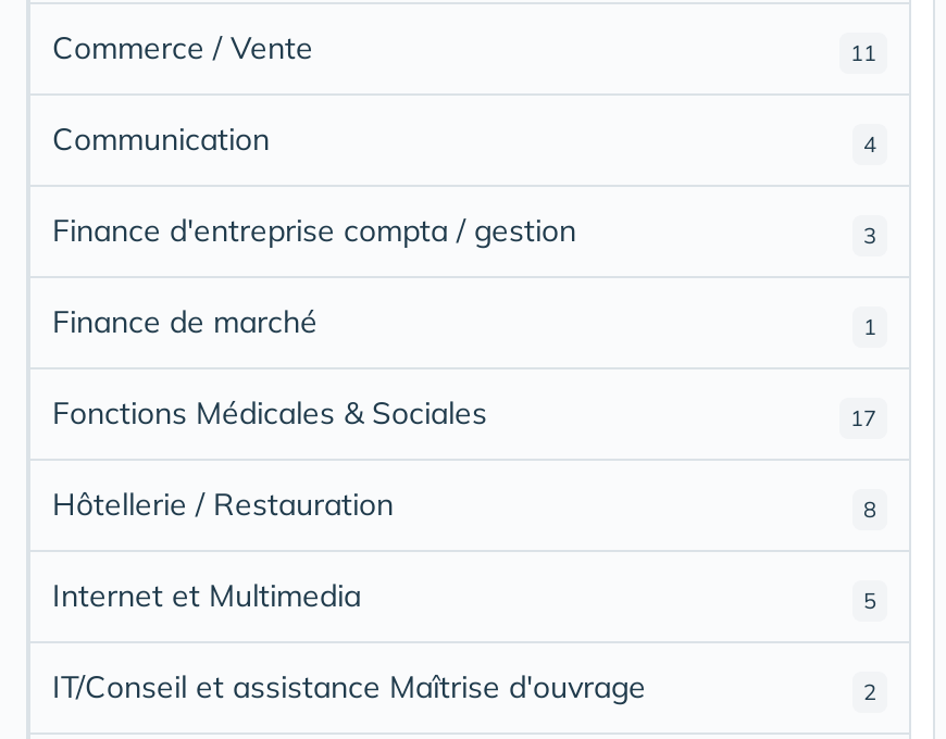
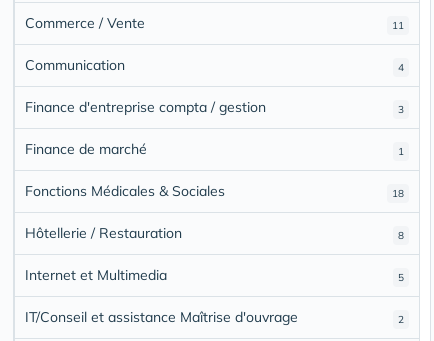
- 17
+ 18
